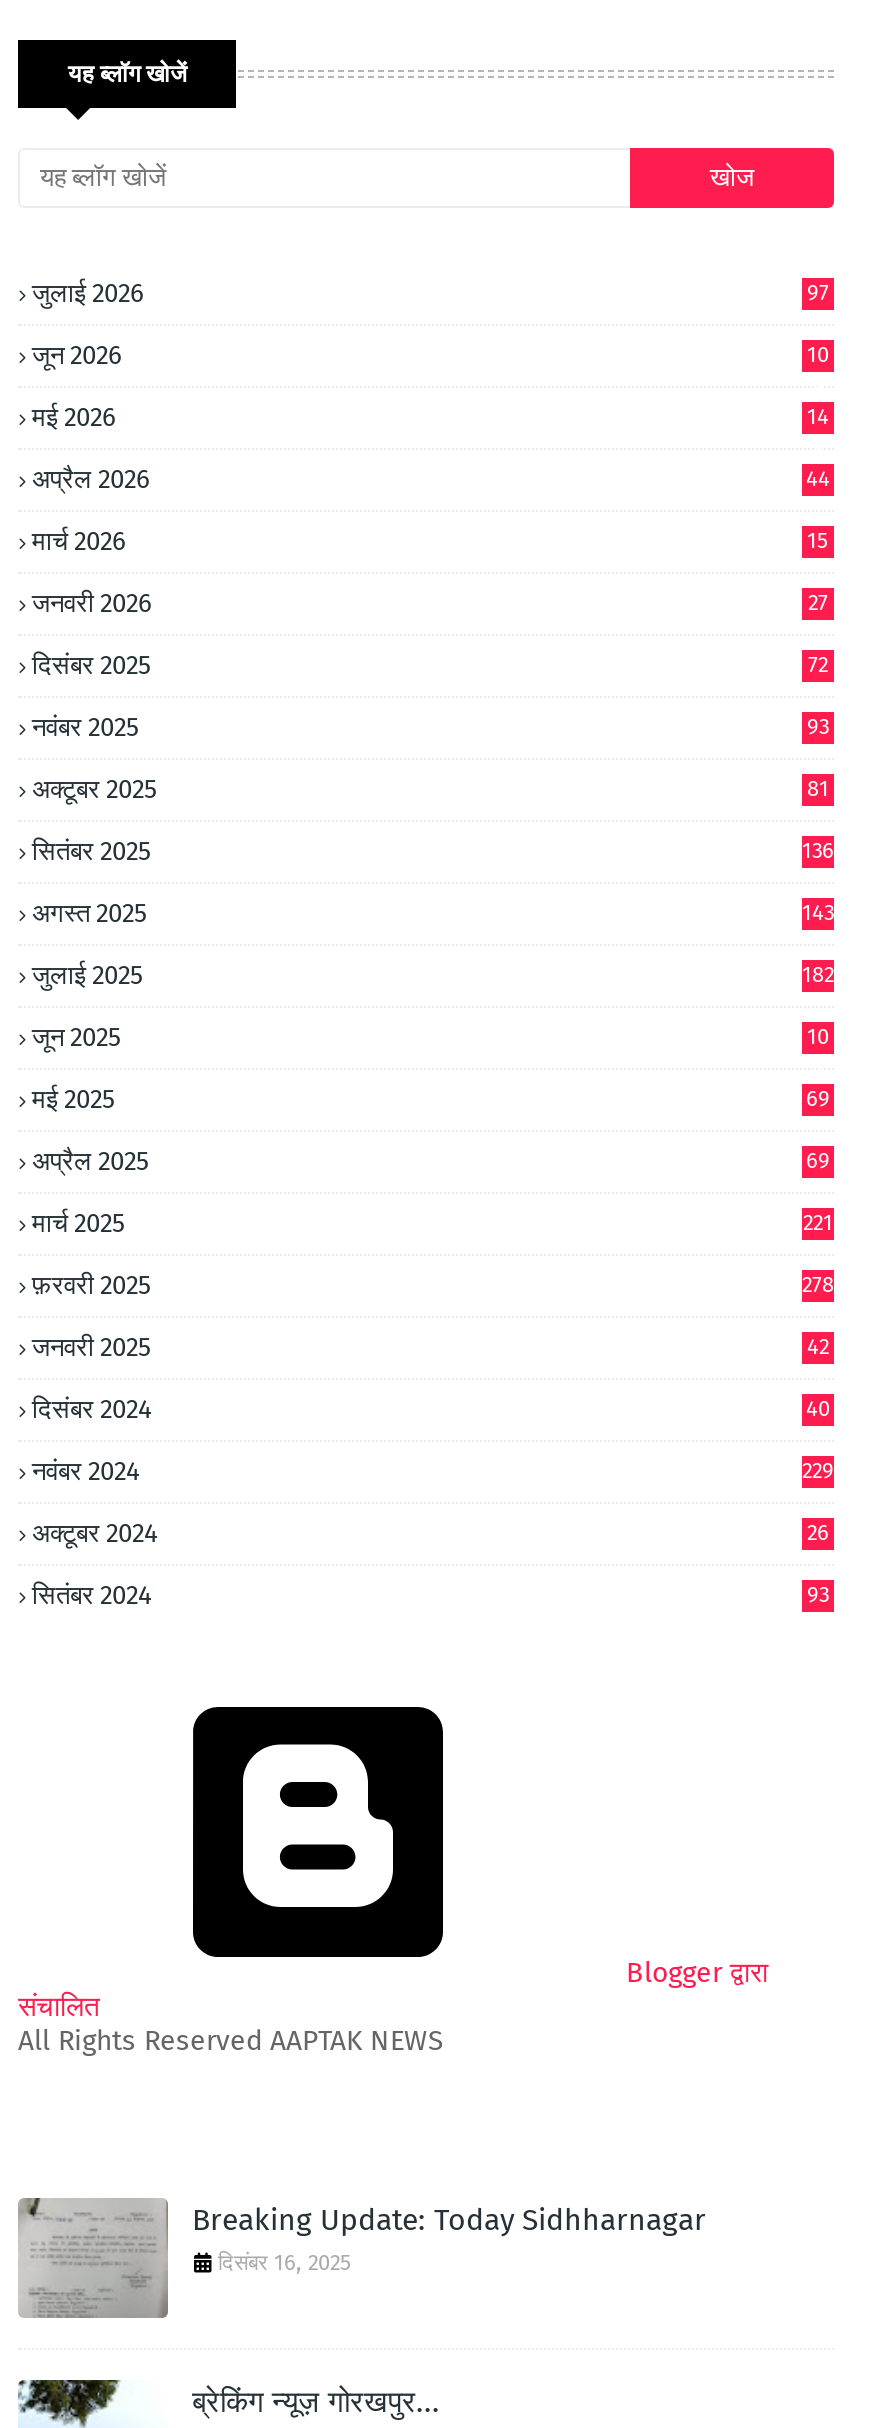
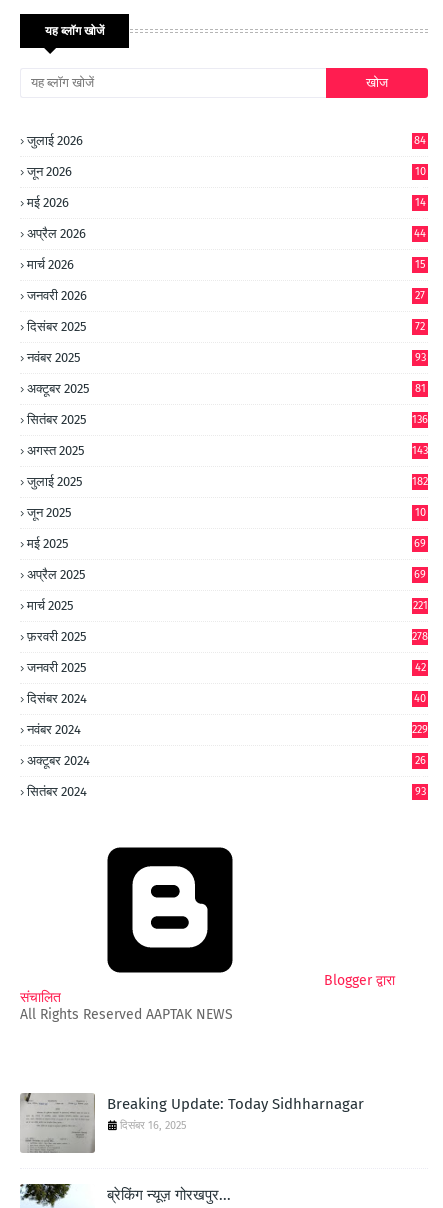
- 97
+ 84
